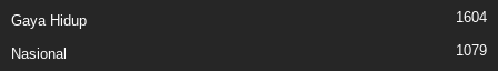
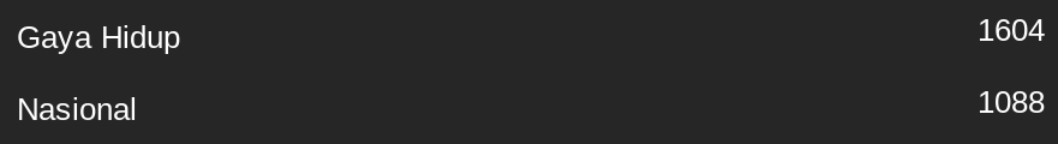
- 1079
+ 1088
